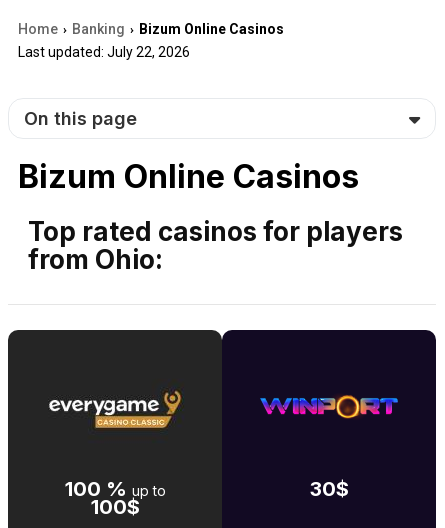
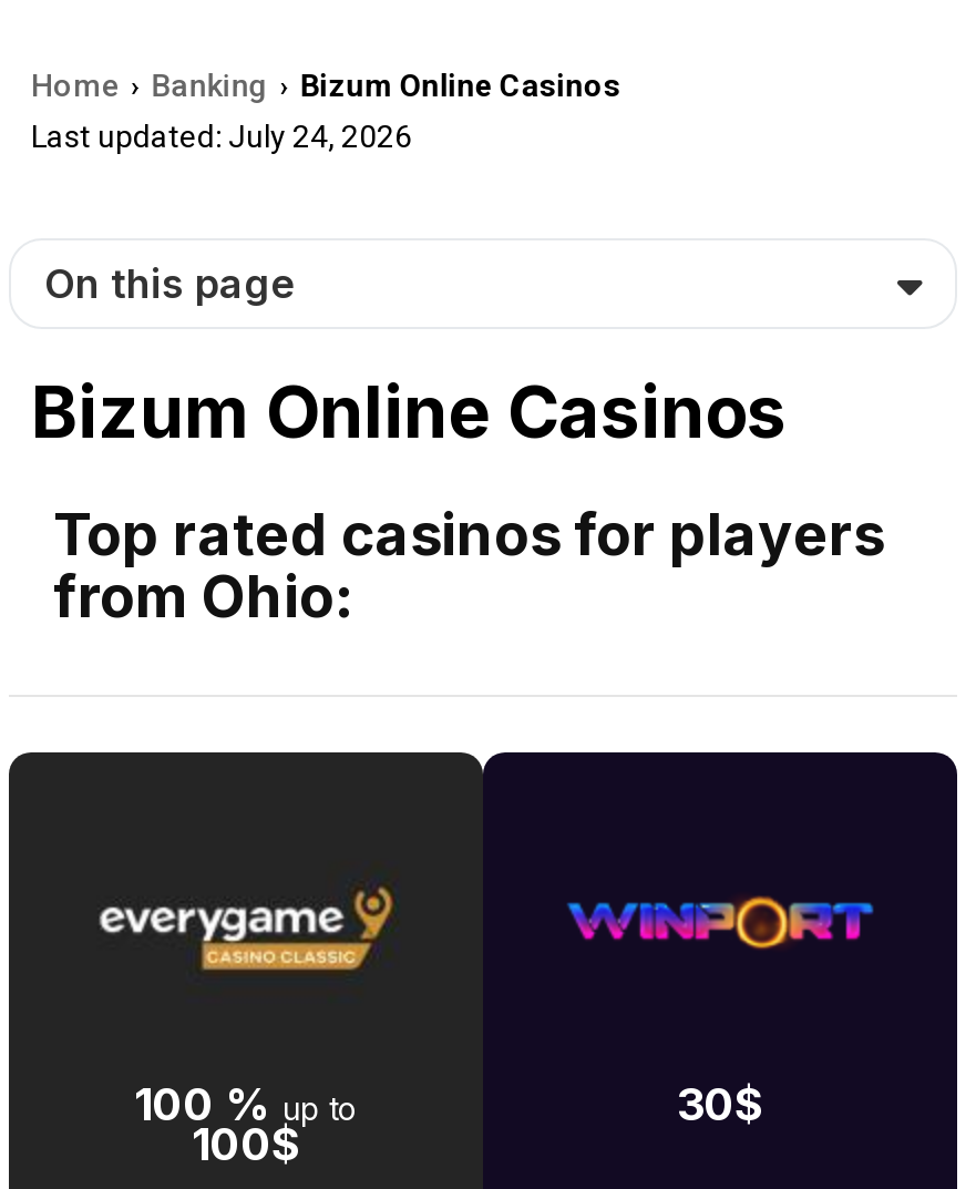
- Last updated: July 22, 2026
+ Last updated: July 24, 2026
